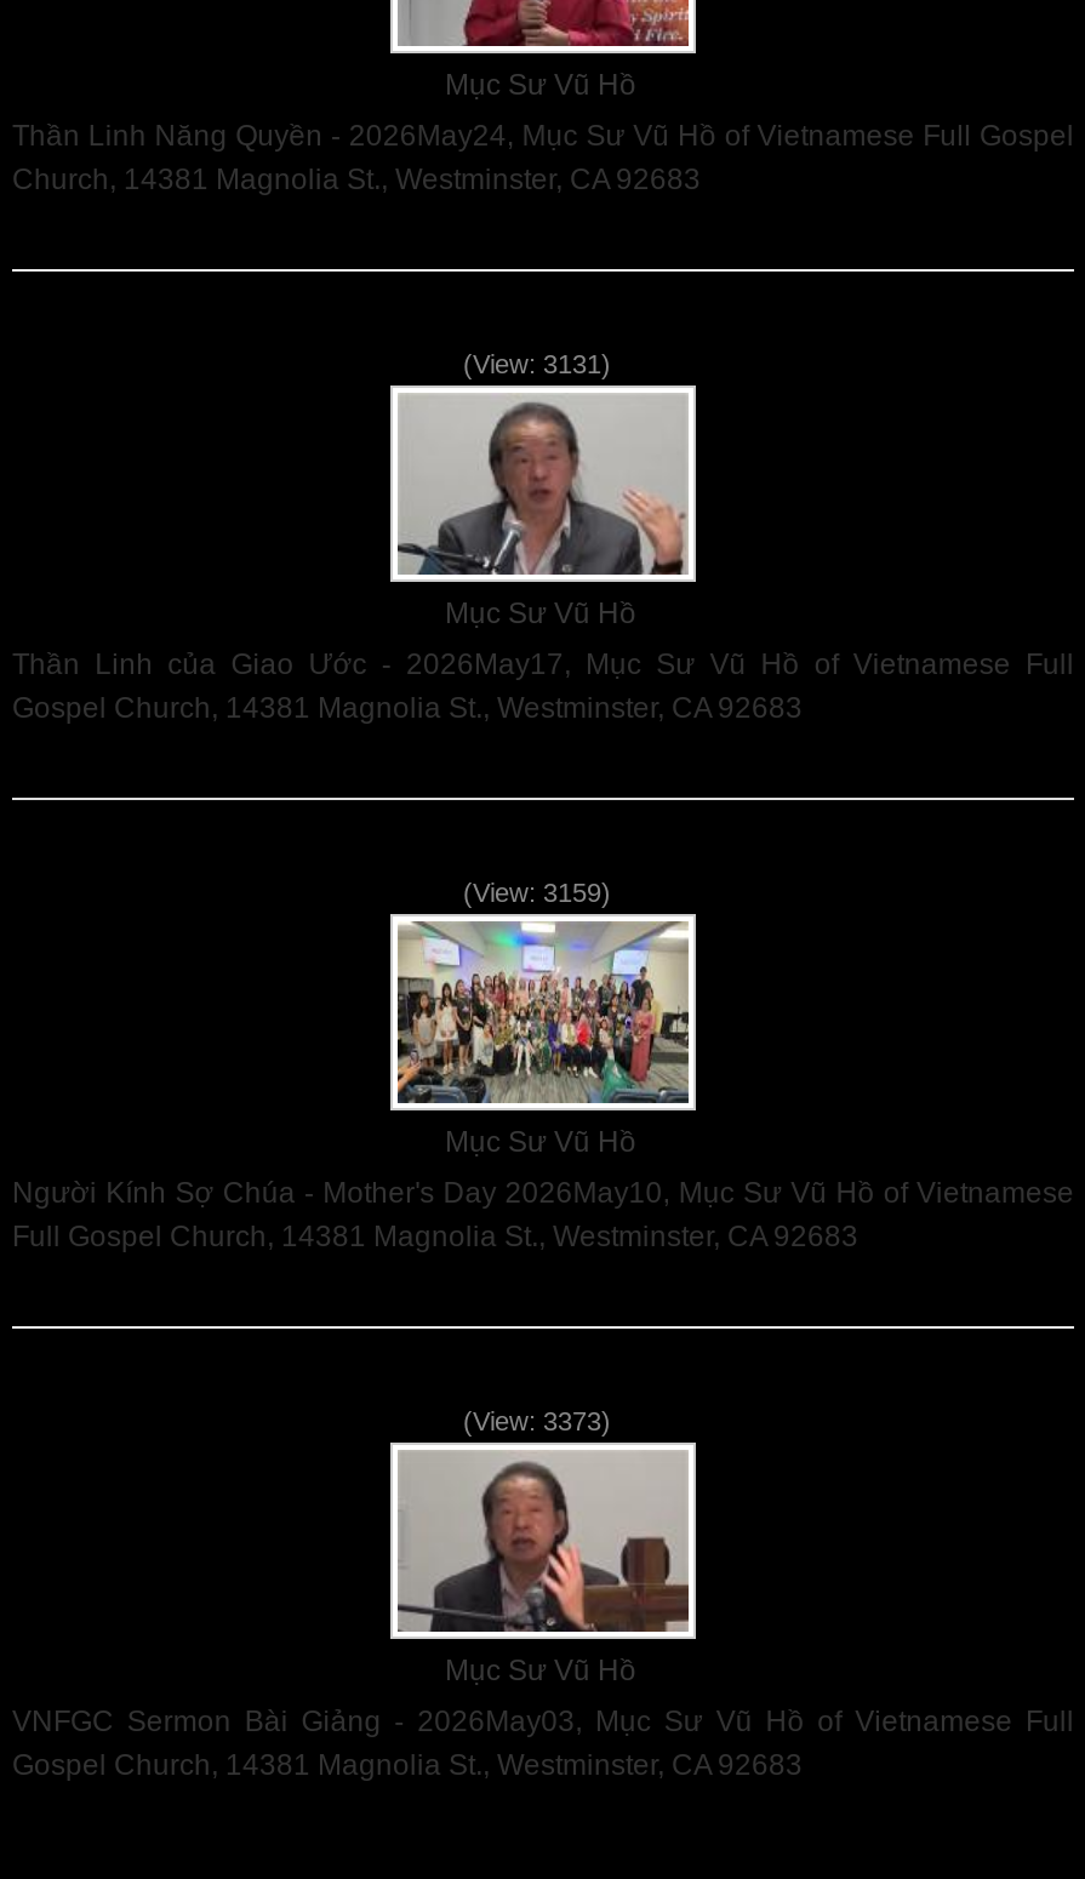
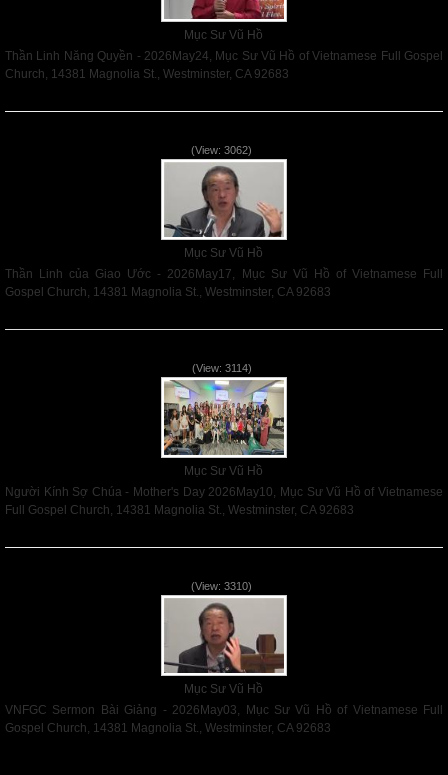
- (View: 3131)
+ (View: 3062)

- (View: 3159)
+ (View: 3114)

- (View: 3373)
+ (View: 3310)
